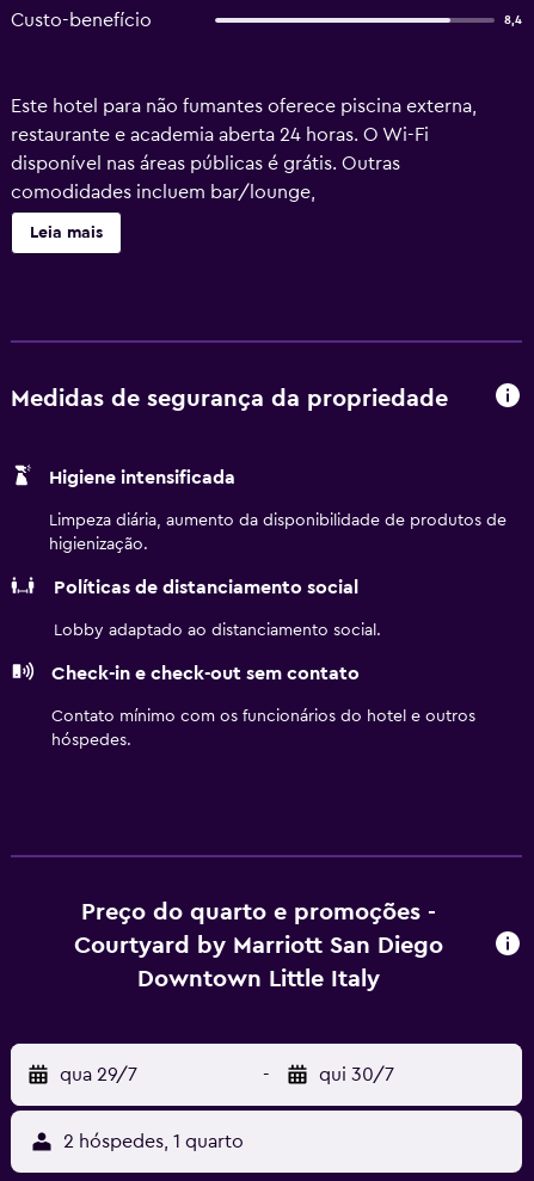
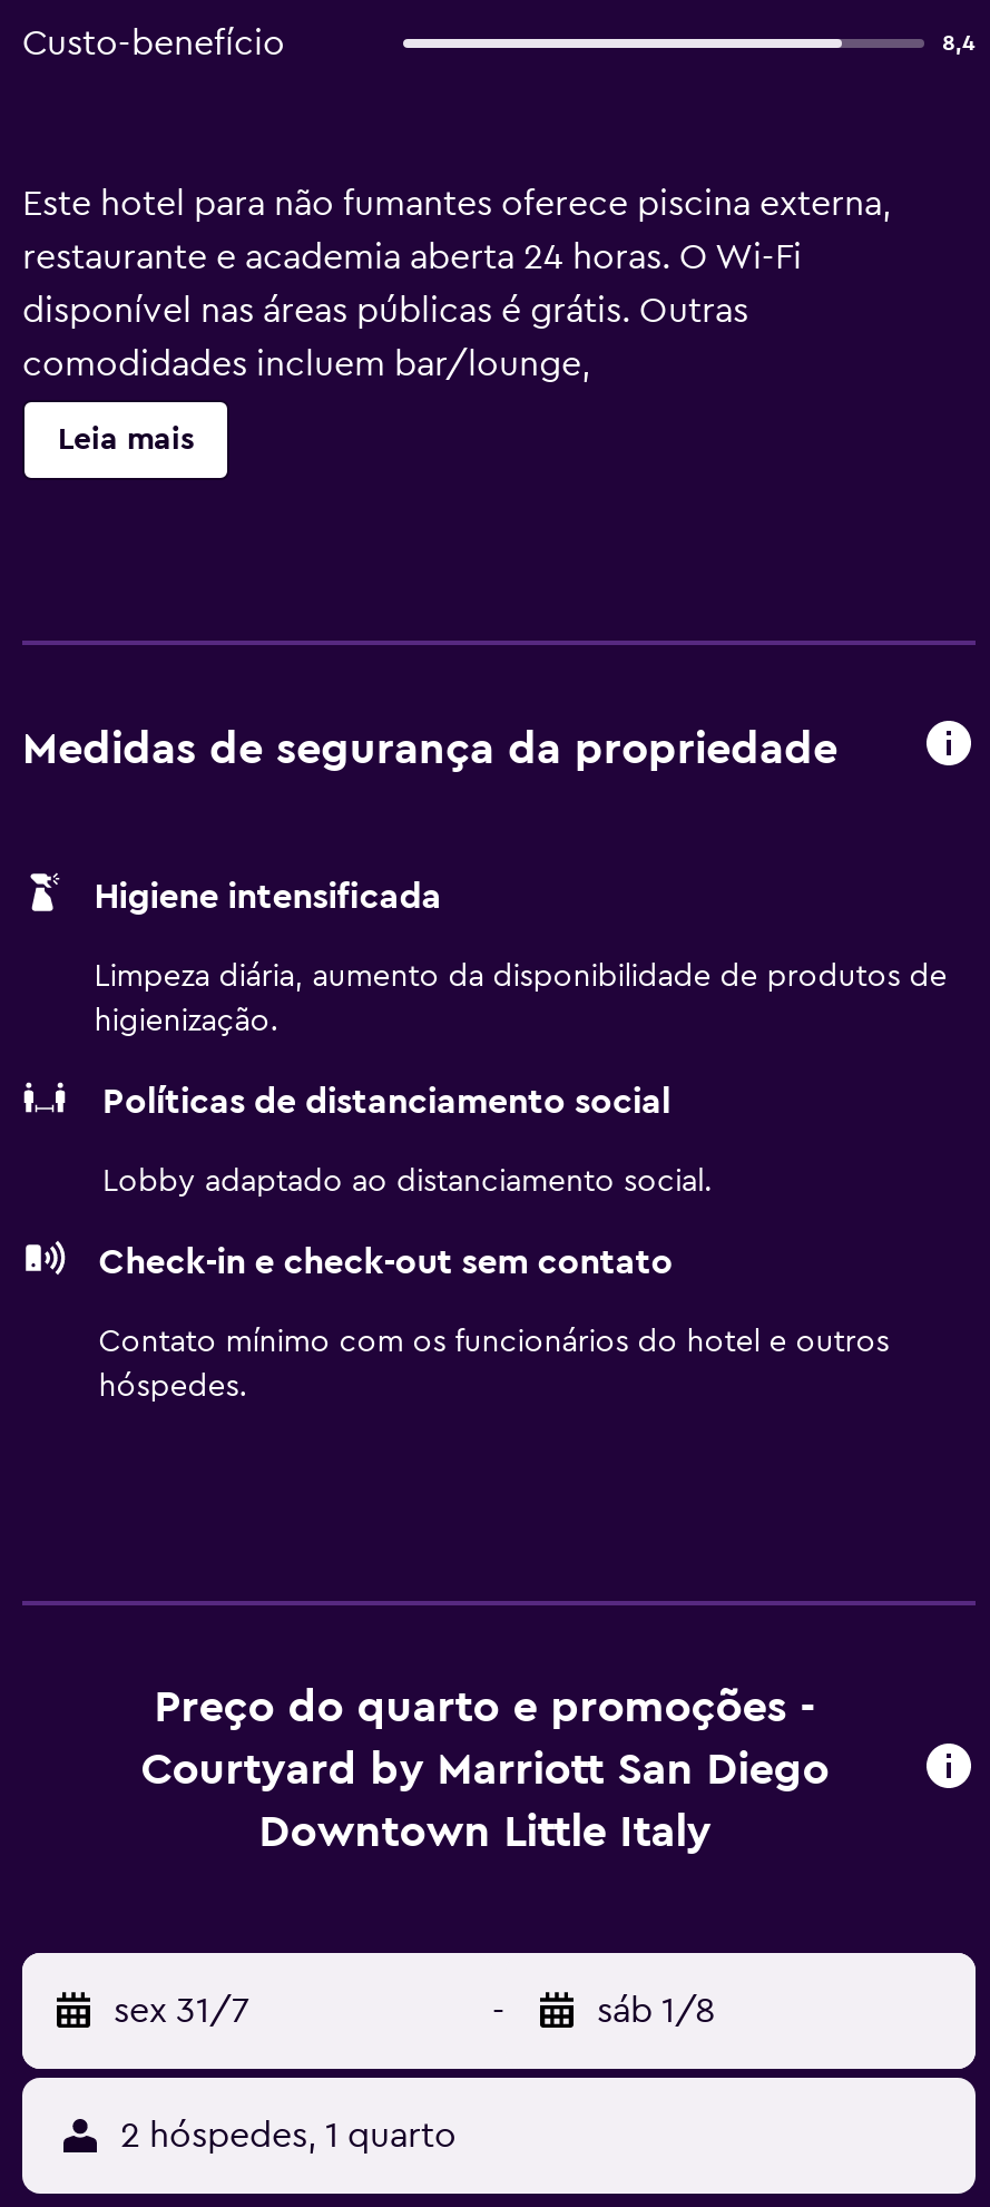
- qua 29/7
+ sex 31/7

- qui 30/7
+ sáb 1/8
